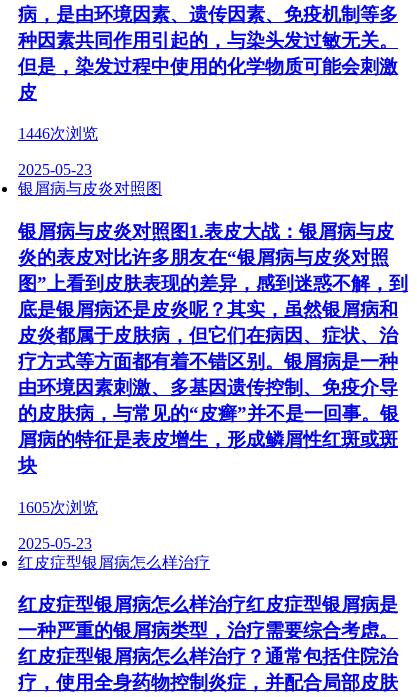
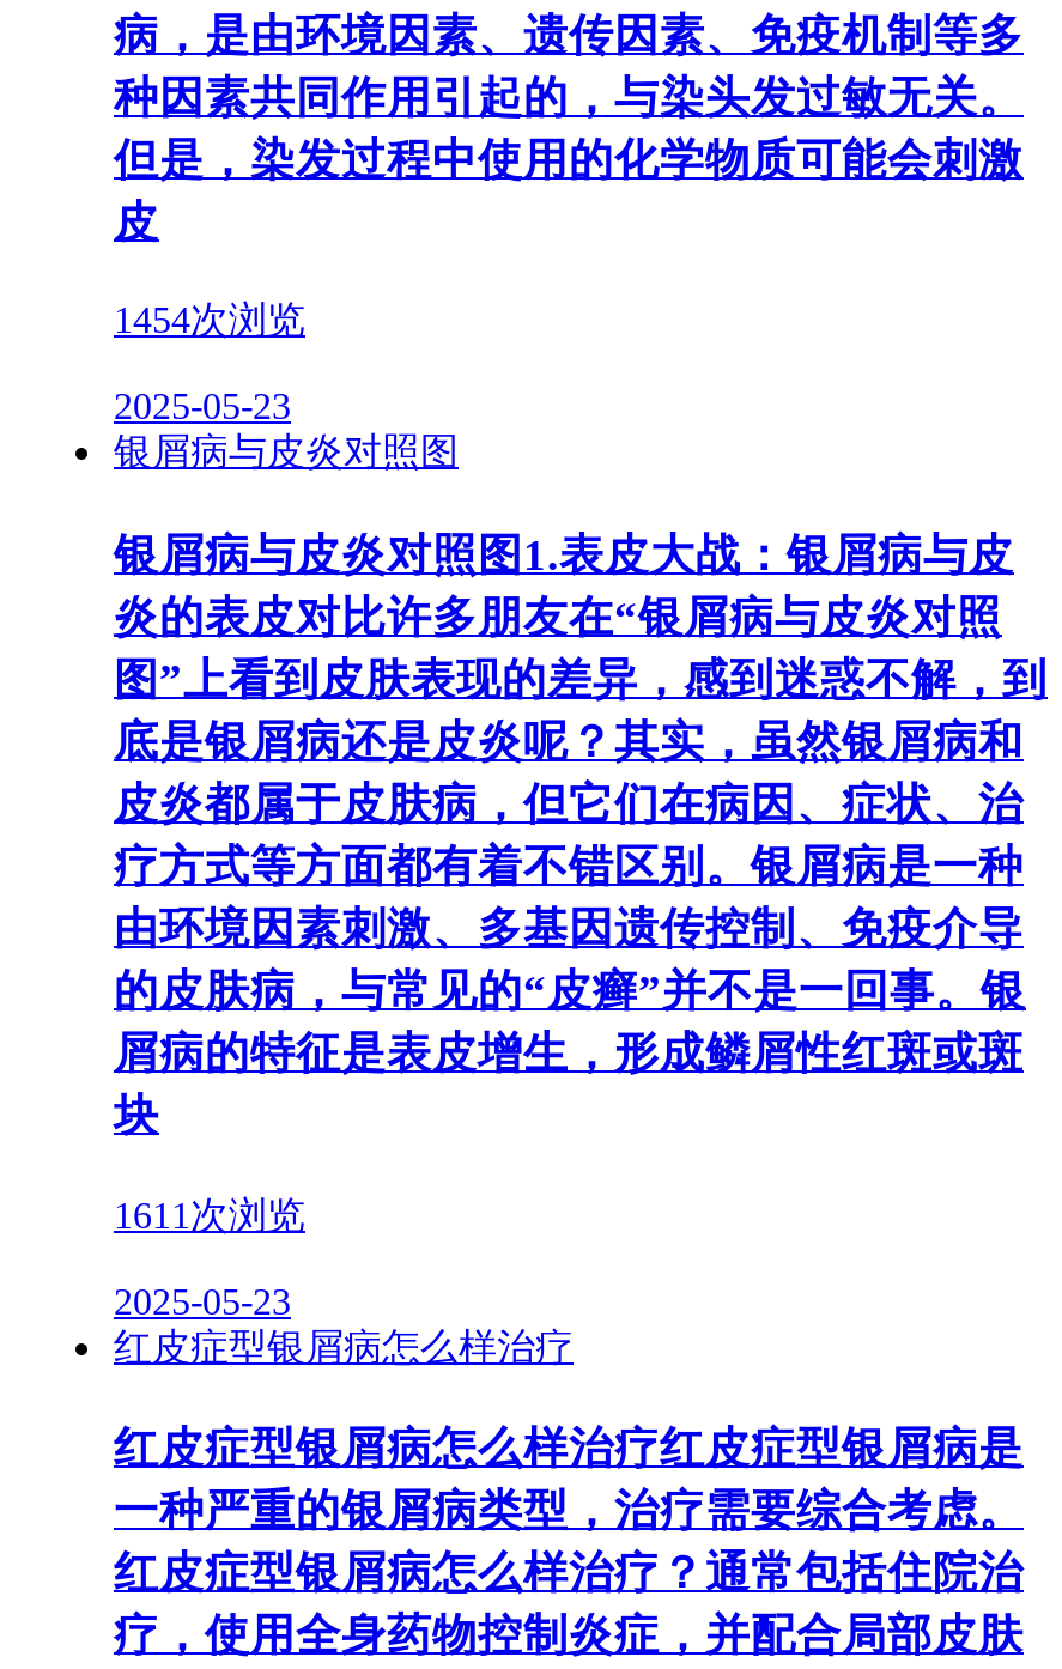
- 1446次浏览
+ 1454次浏览

- 1605次浏览
+ 1611次浏览
